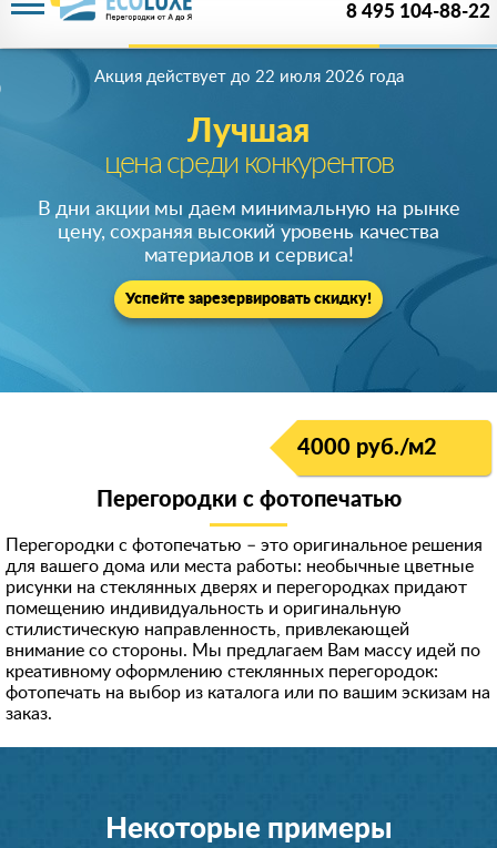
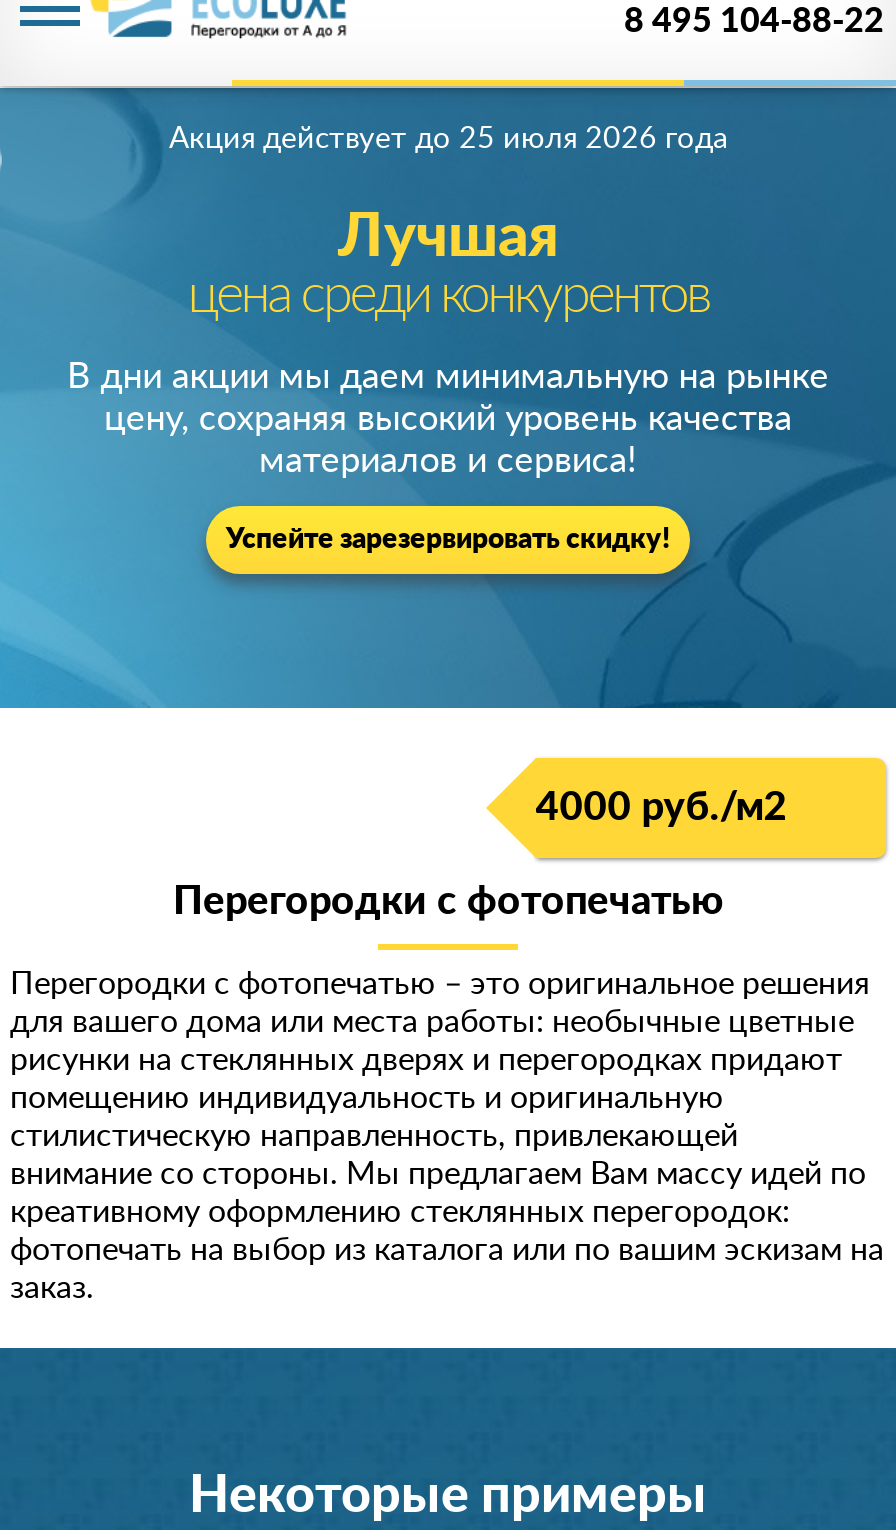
- Акция действует до 22 июля 2026 года
+ Акция действует до 25 июля 2026 года
